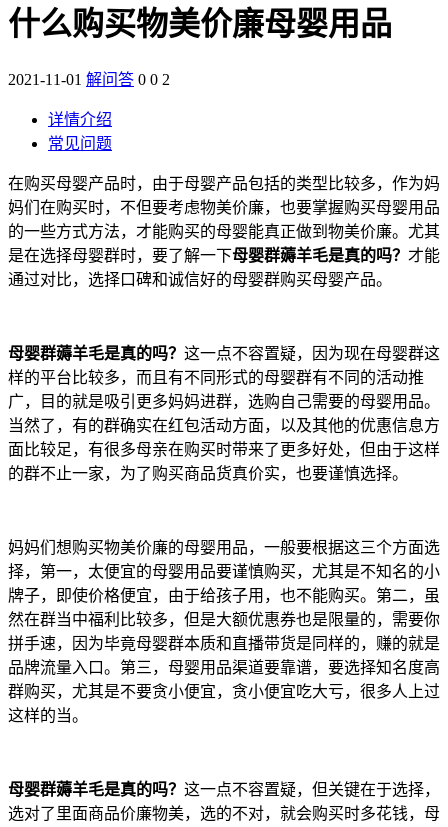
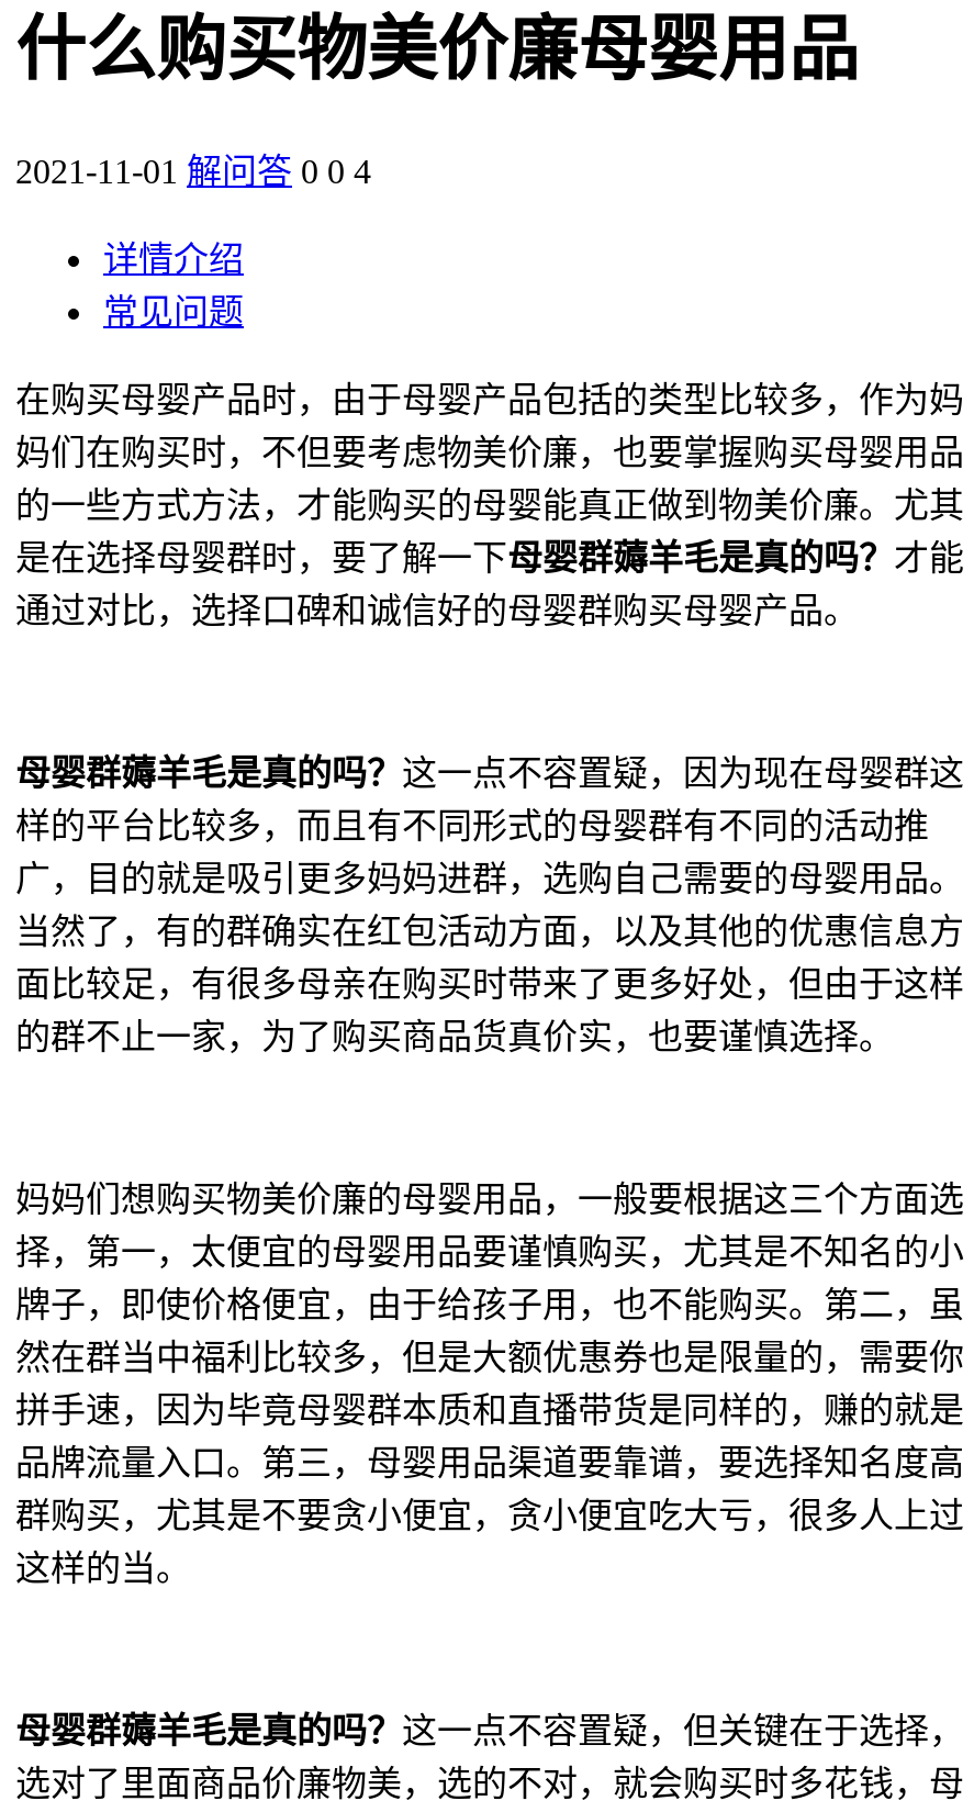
- 2021-11-01 解问答 0 0 2
+ 2021-11-01 解问答 0 0 4
